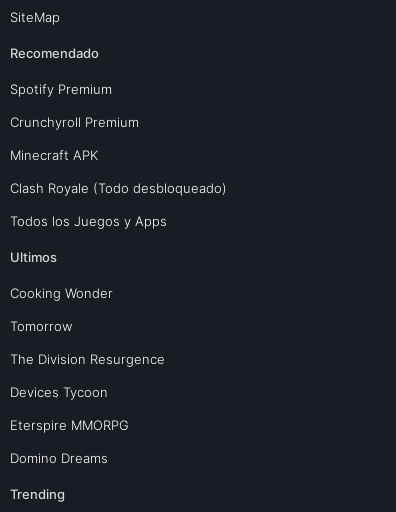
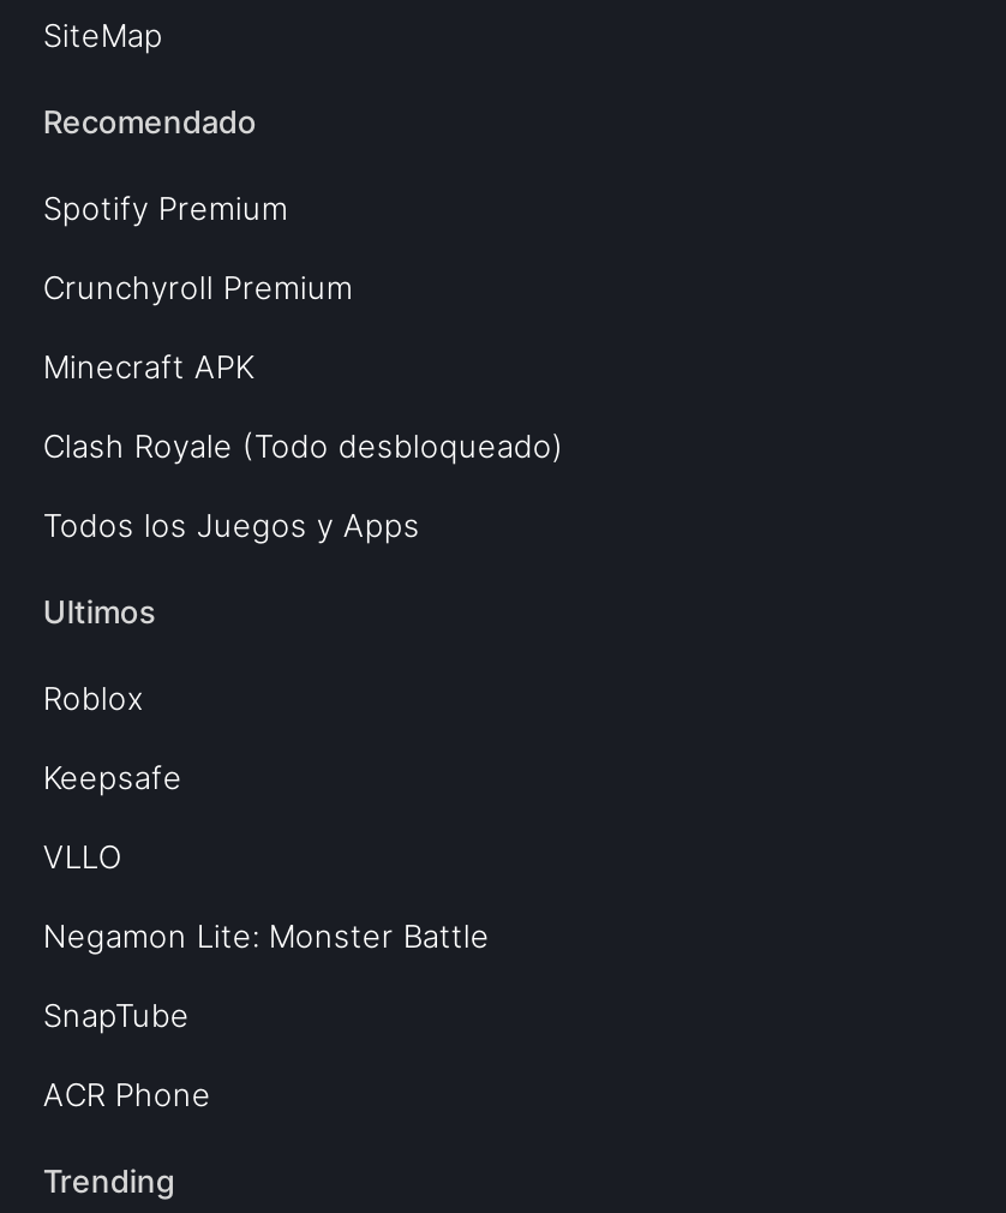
- Cooking Wonder
+ Roblox

- Tomorrow
+ Keepsafe

- The Division Resurgence
+ VLLO

- Devices Tycoon
+ Negamon Lite: Monster Battle

- Eterspire MMORPG
+ SnapTube

- Domino Dreams
+ ACR Phone
